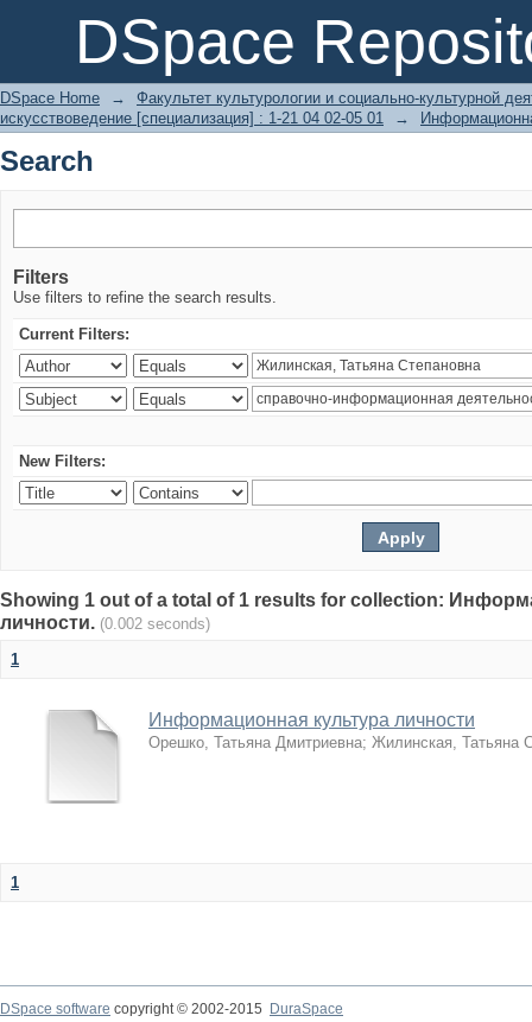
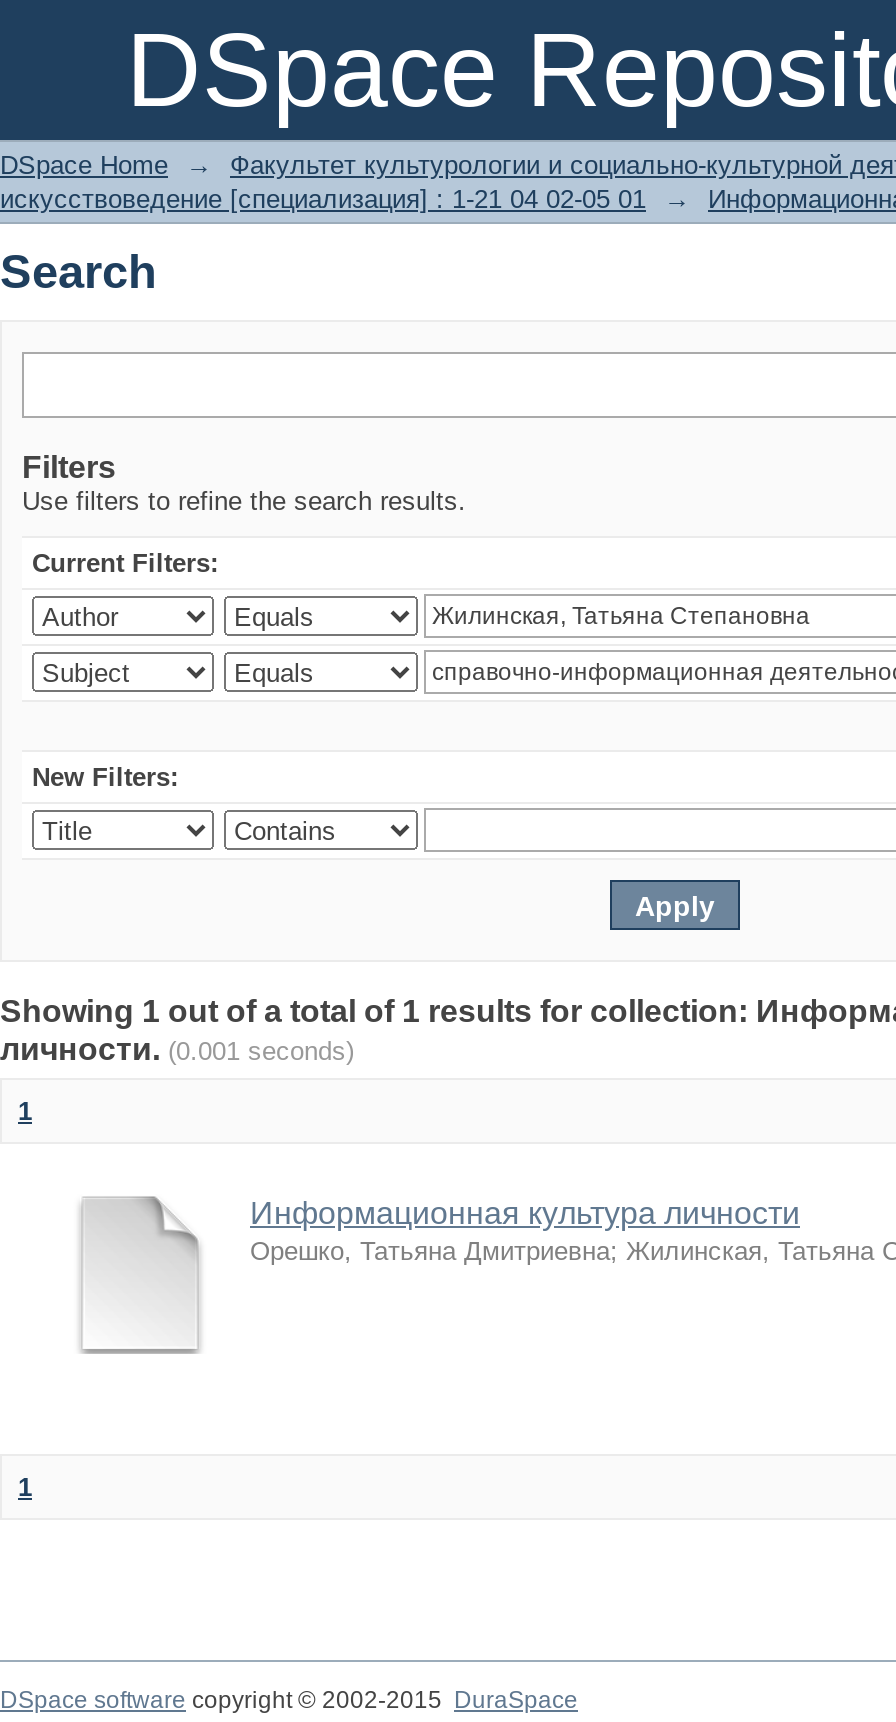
- личности. (0.002 seconds)
+ личности. (0.001 seconds)
